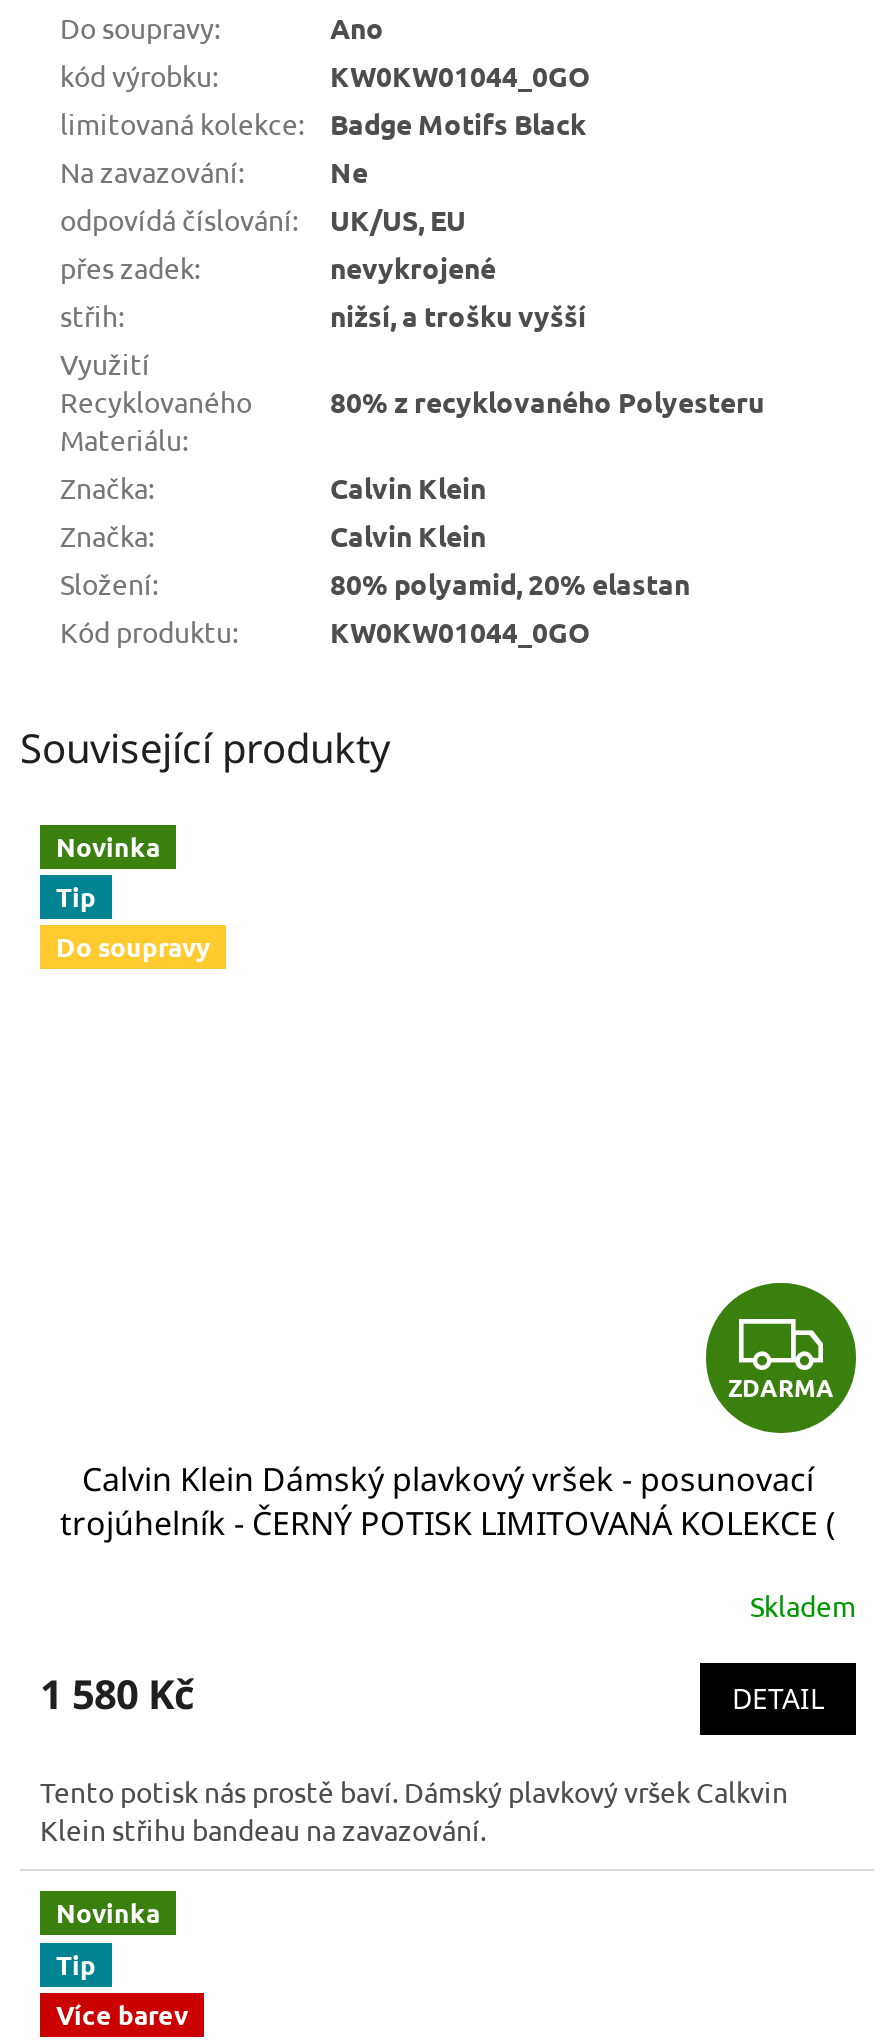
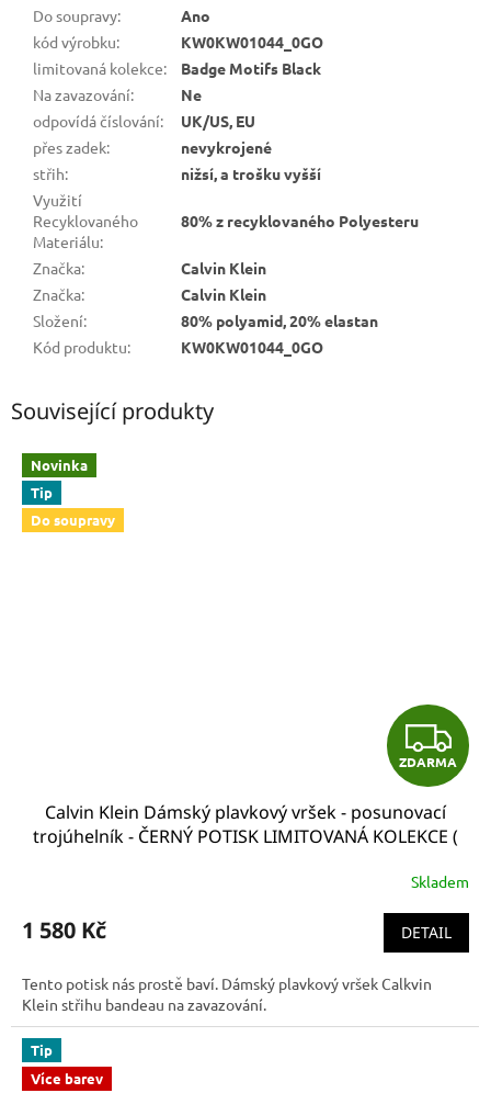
- Novinka
